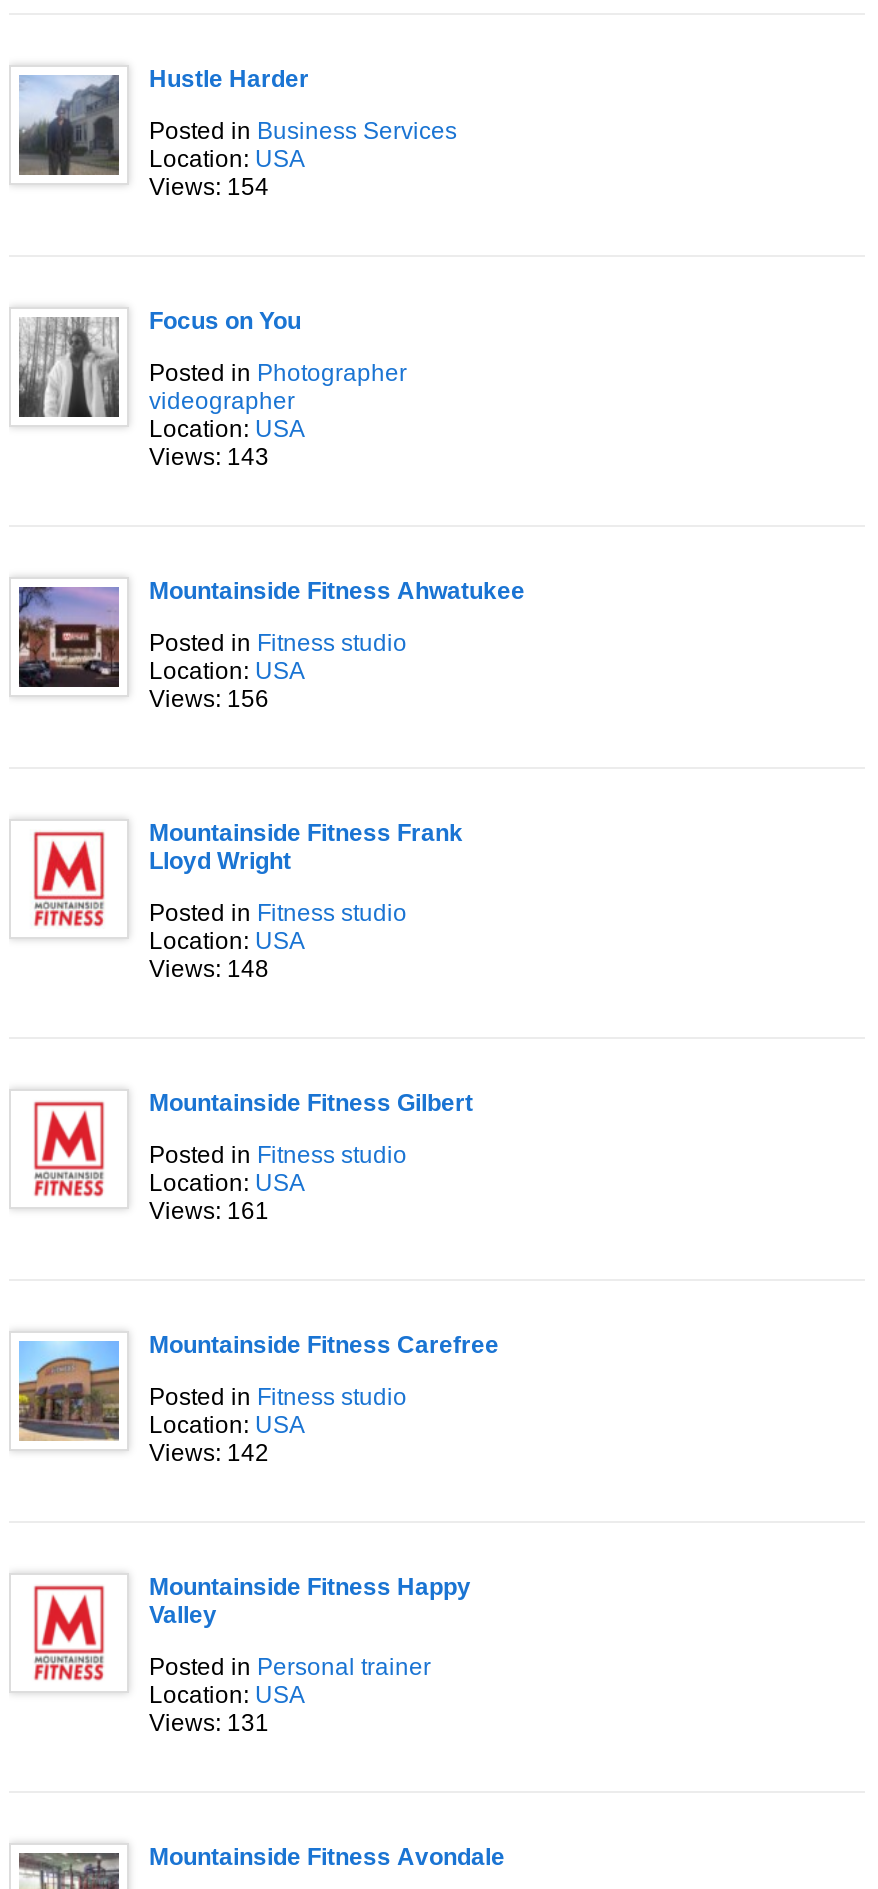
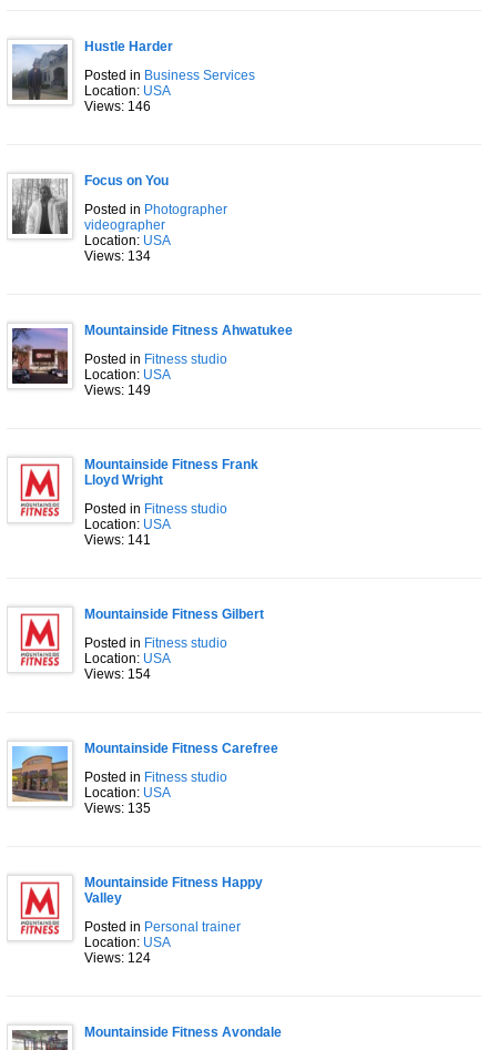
- Views: 154
+ Views: 146

- Views: 143
+ Views: 134

- Views: 156
+ Views: 149

- Views: 148
+ Views: 141

- Views: 161
+ Views: 154

- Views: 142
+ Views: 135

- Views: 131
+ Views: 124
